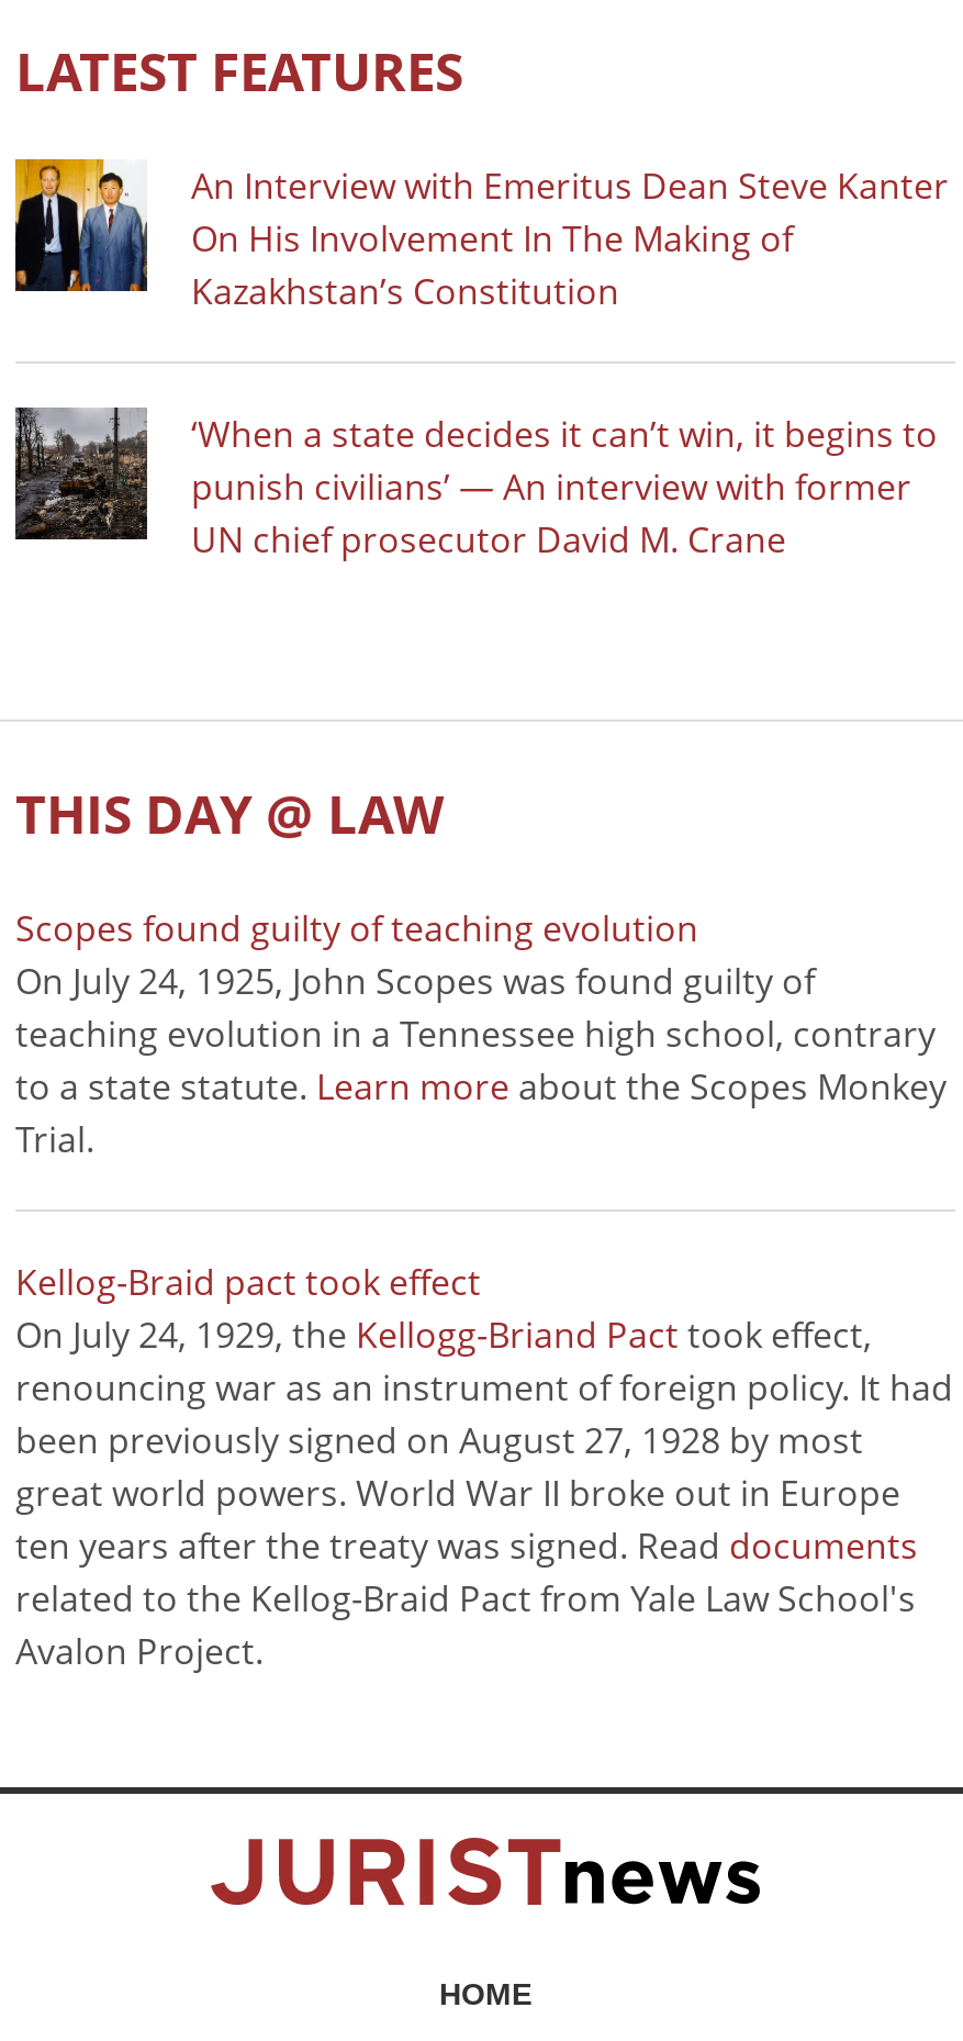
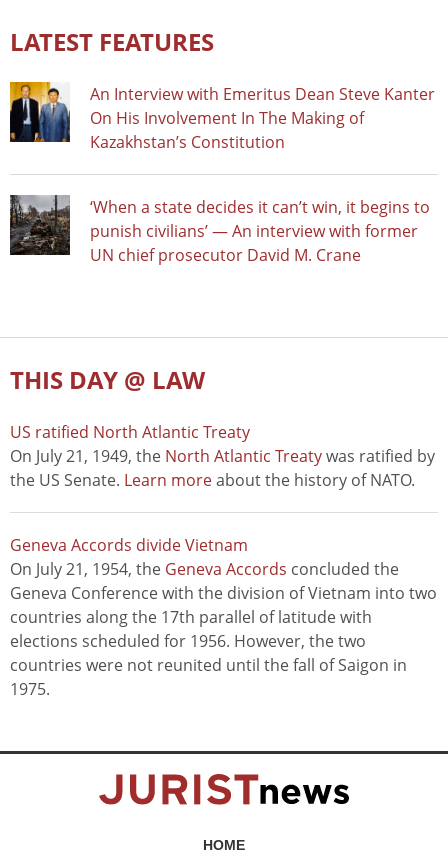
- Scopes found guilty of teaching evolution
- On July 24, 1925, John Scopes was found guilty of
- teaching evolution in a Tennessee high school, contrary
- to a state statute. Learn more about the Scopes Monkey
- Trial.
+ US ratified North Atlantic Treaty
+ On July 21, 1949, the North Atlantic Treaty was ratified by
+ the US Senate. Learn more about the history of NATO.

- Kellog-Braid pact took effect
- On July 24, 1929, the Kellogg-Briand Pact took effect,
- renouncing war as an instrument of foreign policy. It had
- been previously signed on August 27, 1928 by most
- great world powers. World War II broke out in Europe
- ten years after the treaty was signed. Read documents
- related to the Kellog-Braid Pact from Yale Law School's
- Avalon Project.
+ Geneva Accords divide Vietnam
+ On July 21, 1954, the Geneva Accords concluded the
+ Geneva Conference with the division of Vietnam into two
+ countries along the 17th parallel of latitude with
+ elections scheduled for 1956. However, the two
+ countries were not reunited until the fall of Saigon in
+ 1975.
